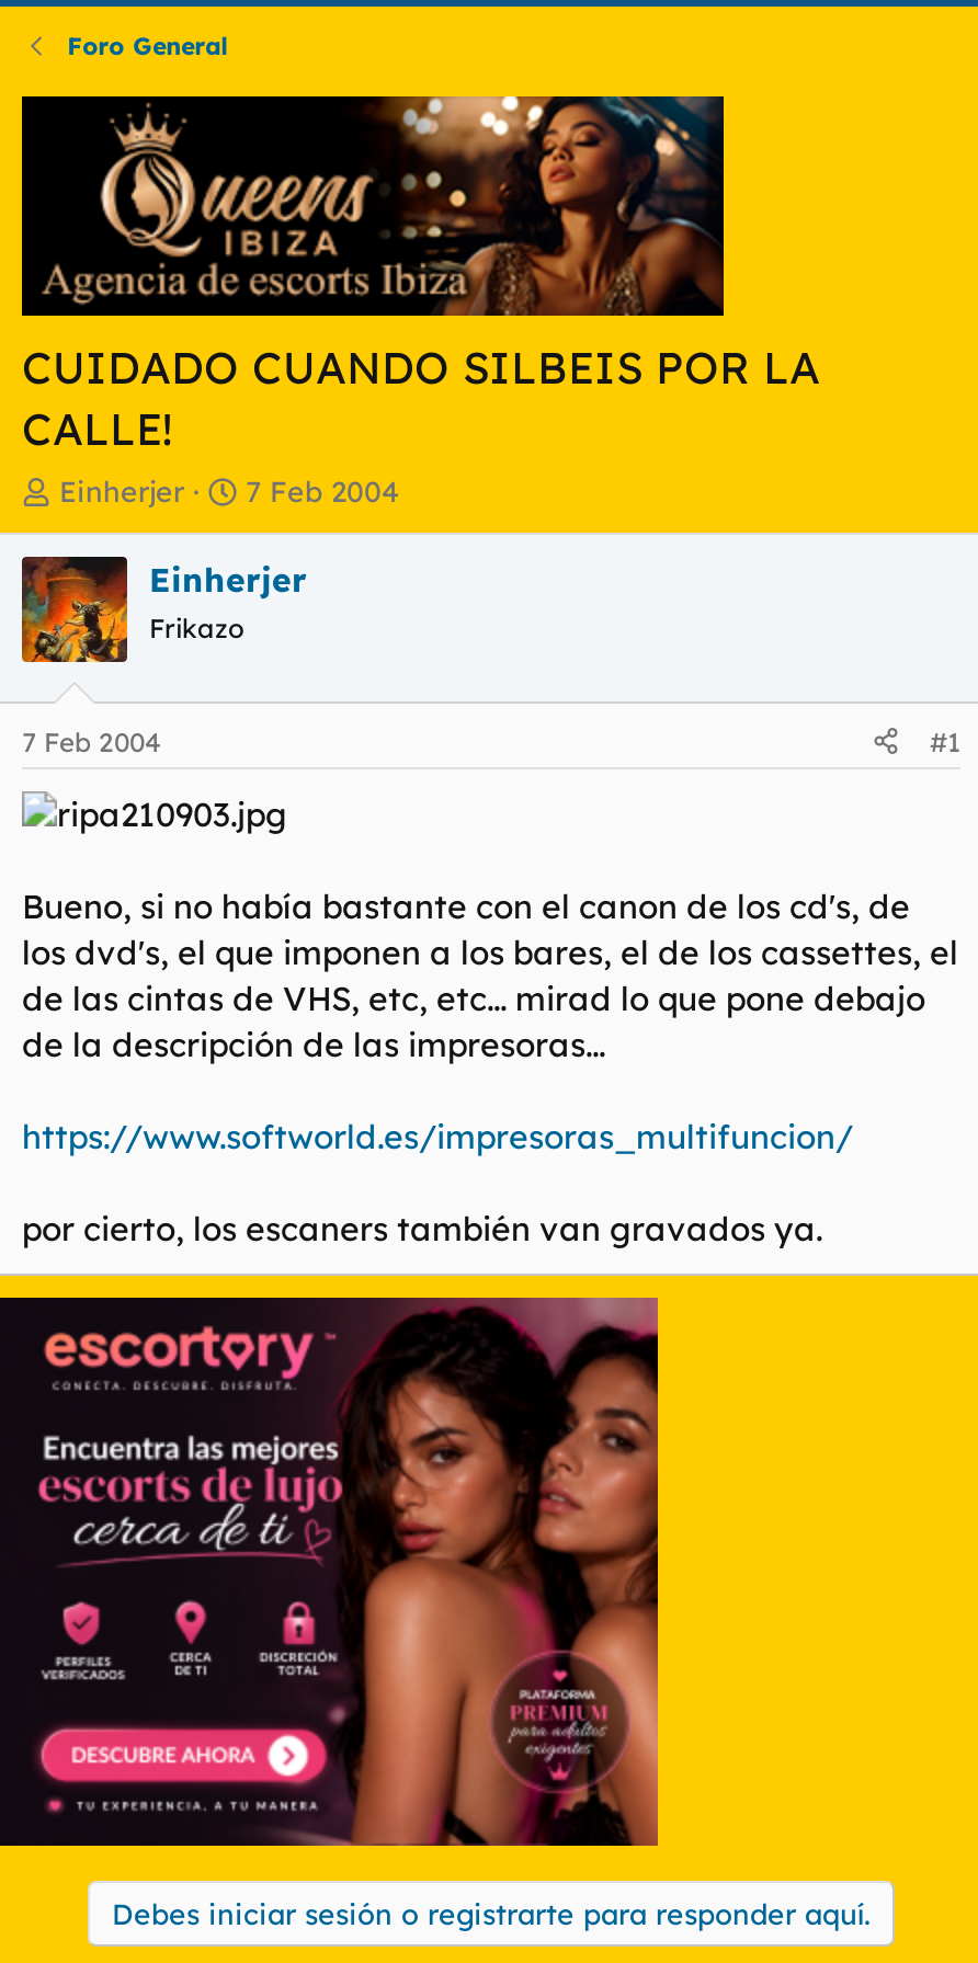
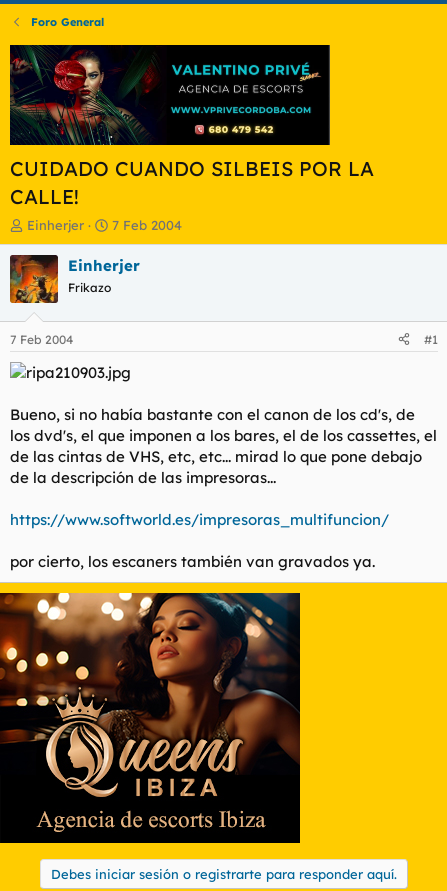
- [image]
+ [image]

- [image]
+ [image]
